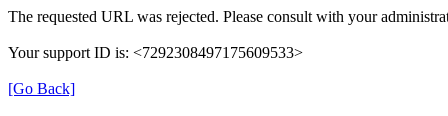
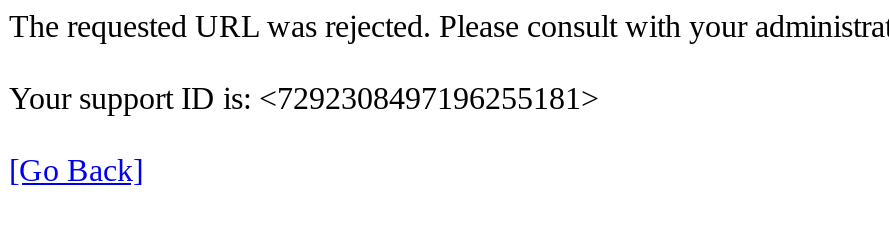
- Your support ID is: <7292308497175609533>
+ Your support ID is: <7292308497196255181>
